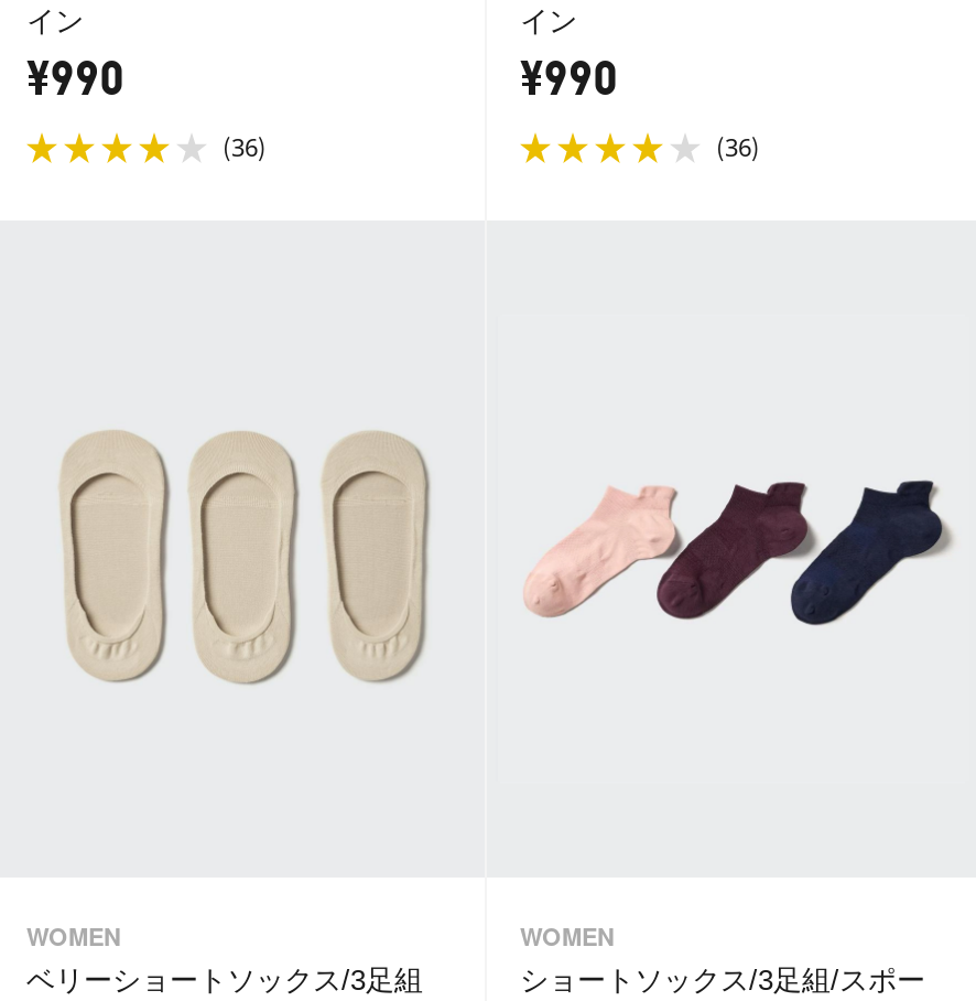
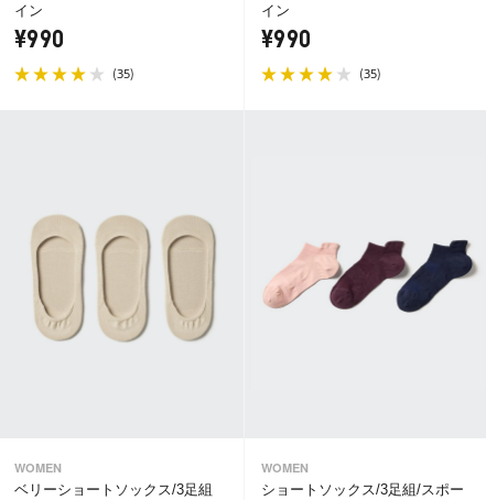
- (36)
+ (35)

- (36)
+ (35)
